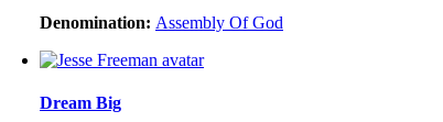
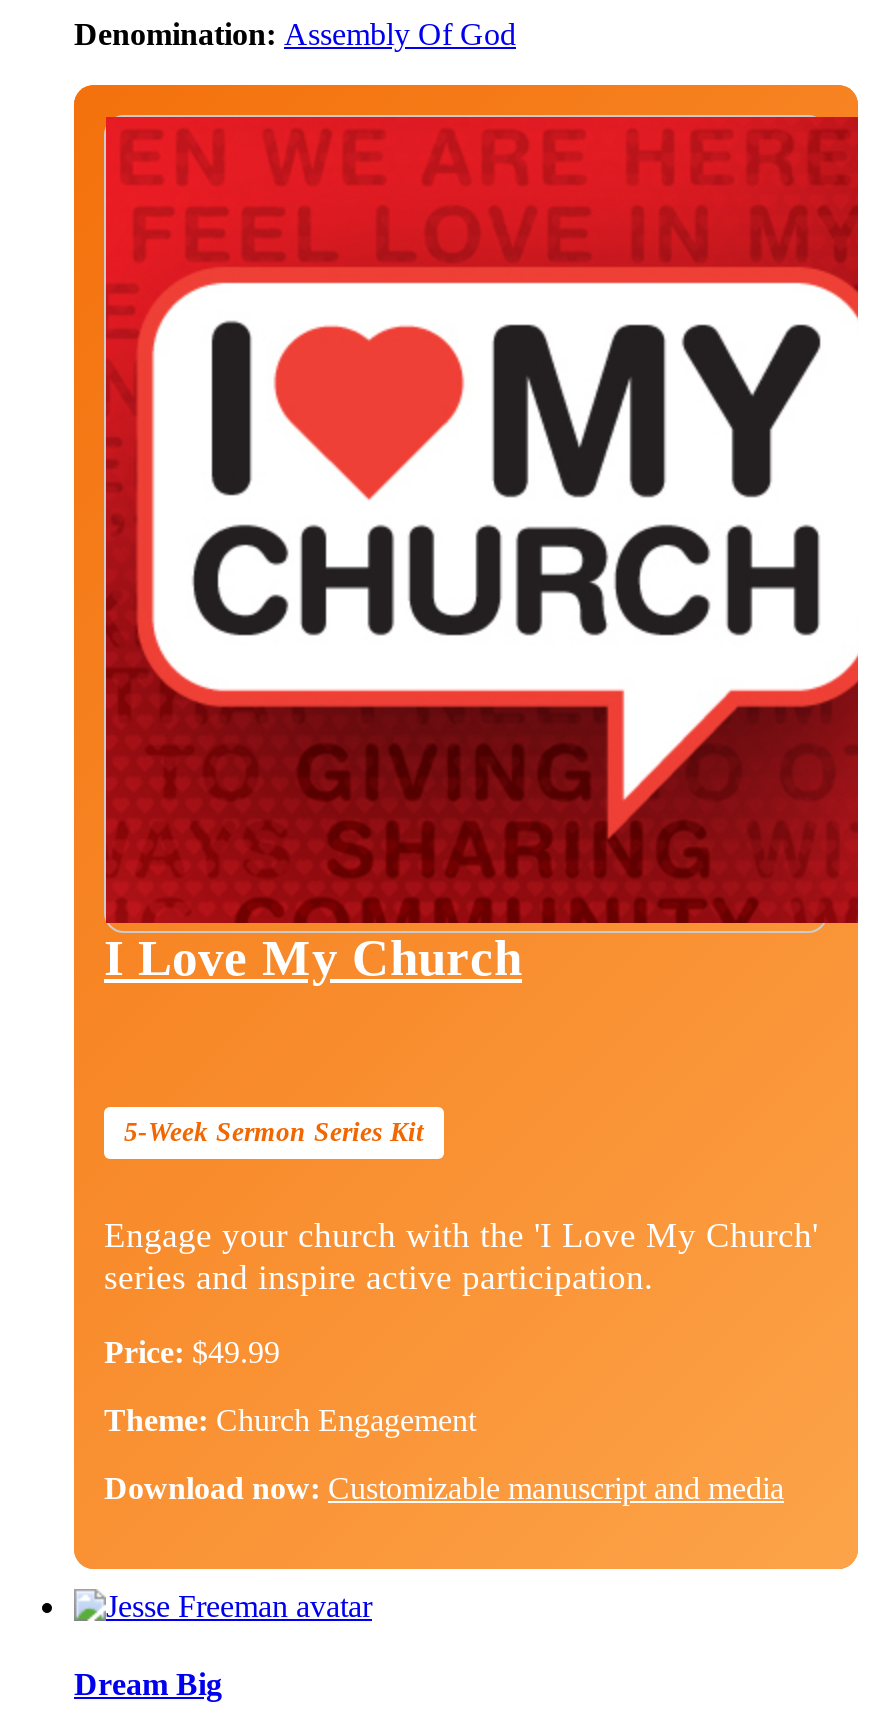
+ [image]
+ I Love My Church
+ 5-Week Sermon Series Kit
+ Engage your church with the 'I Love My Church'
+ series and inspire active participation.
+ Price: $49.99
+ Theme: Church Engagement
+ Download now: Customizable manuscript and media
